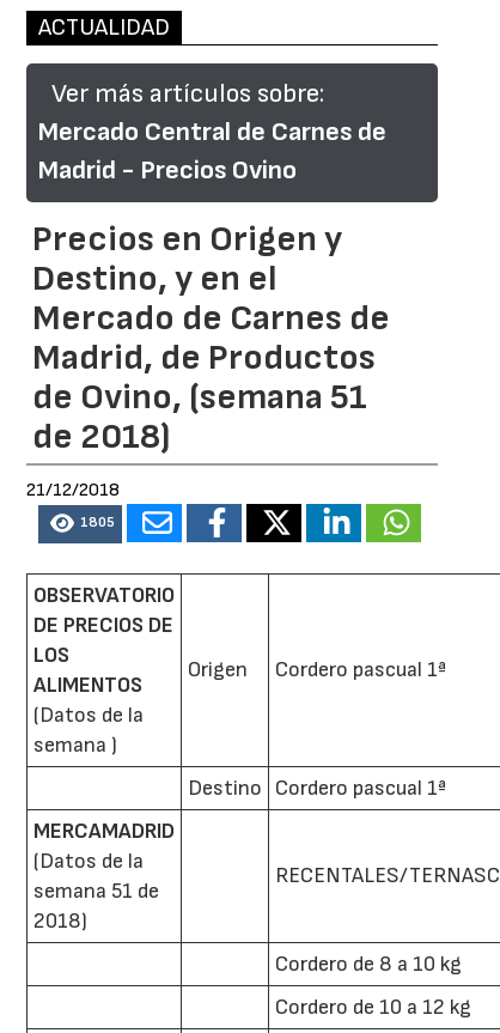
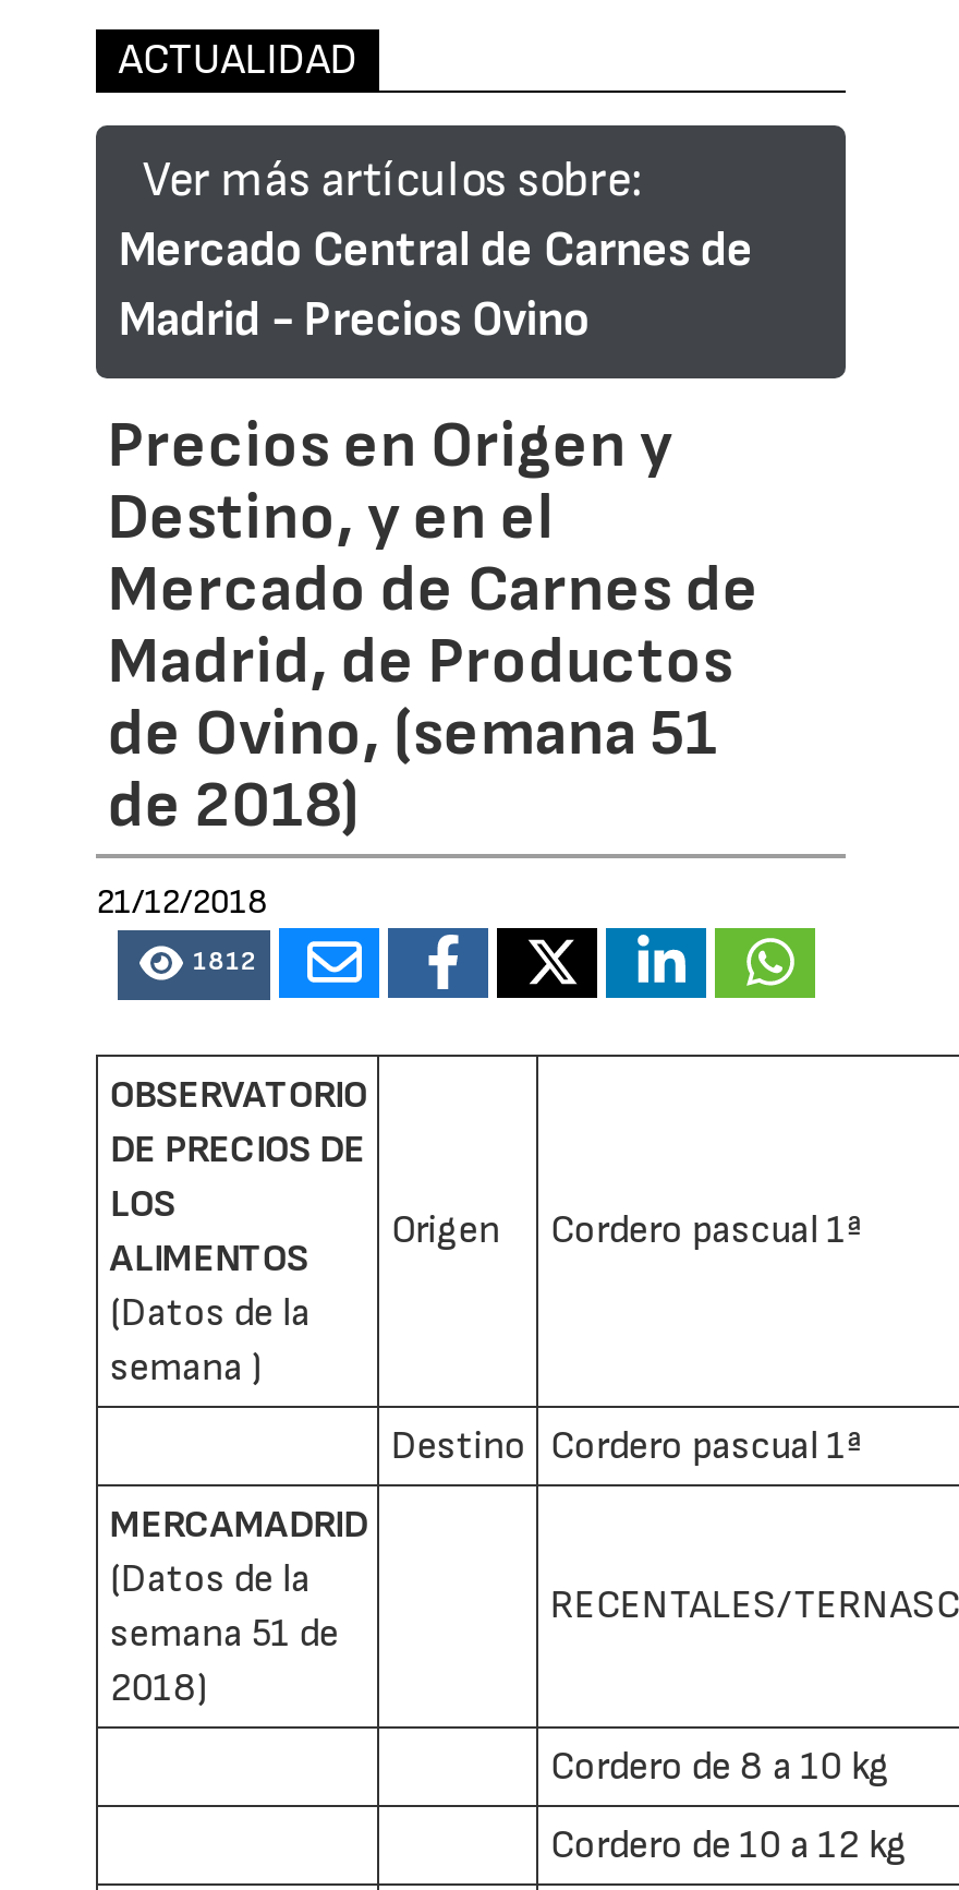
- 1805
+ 1812
